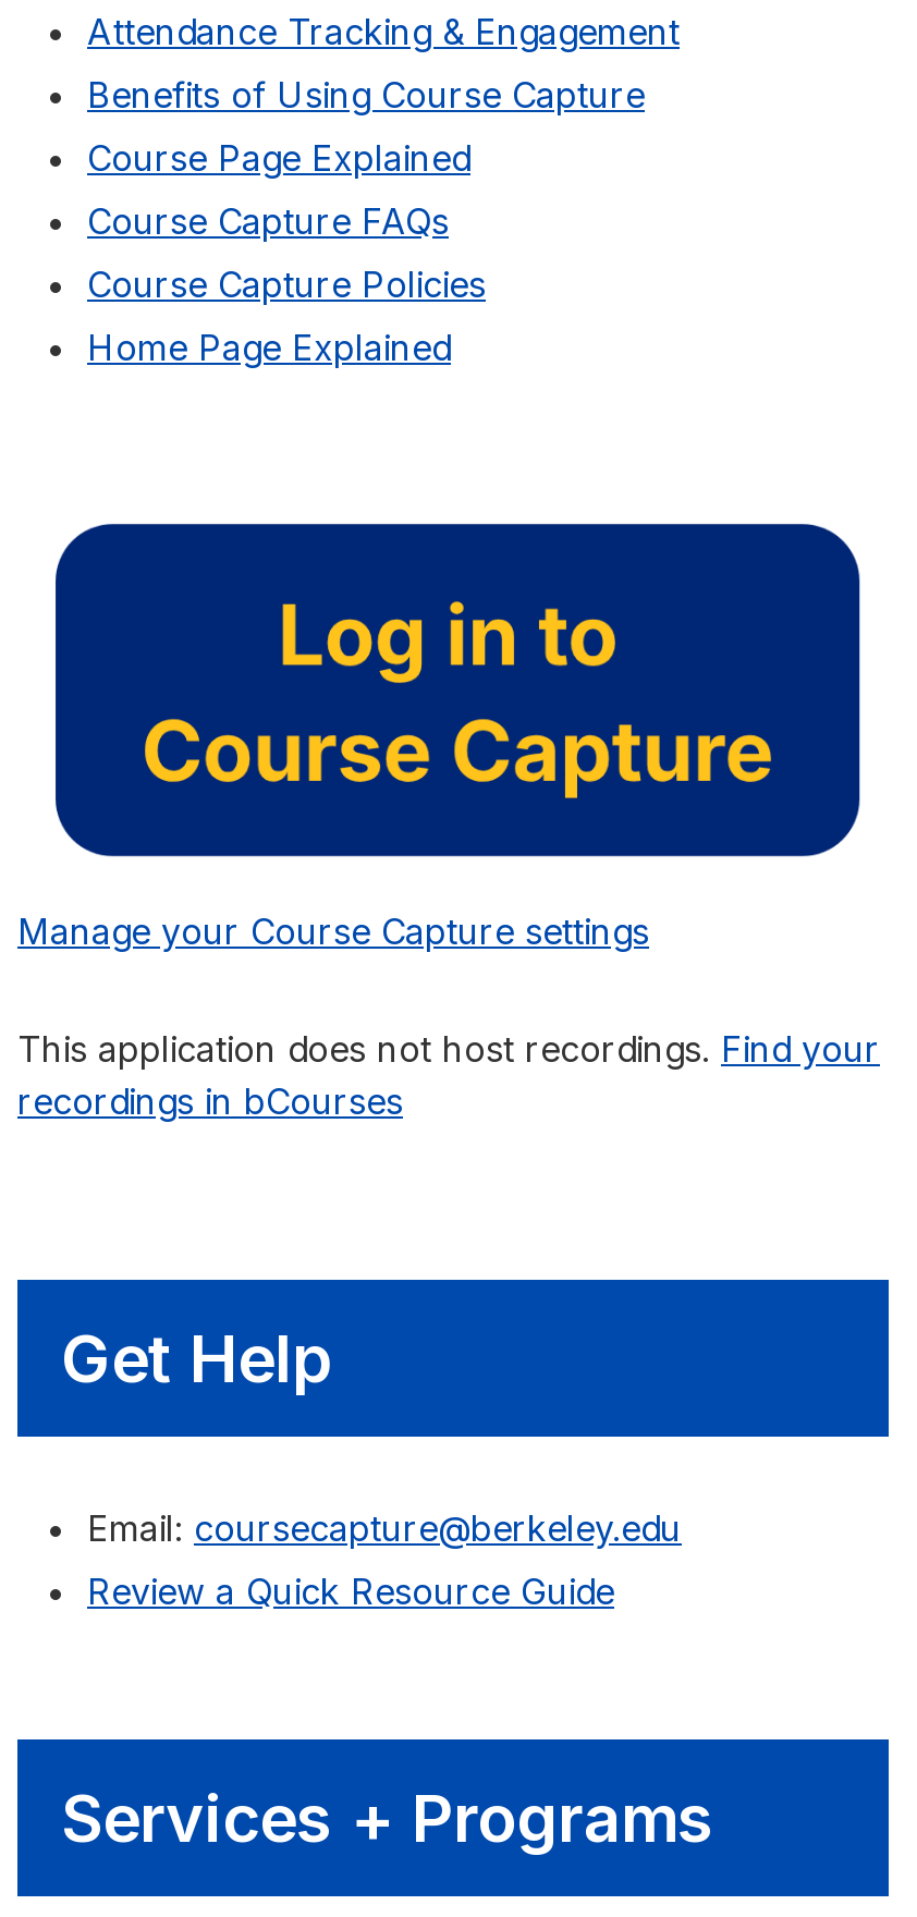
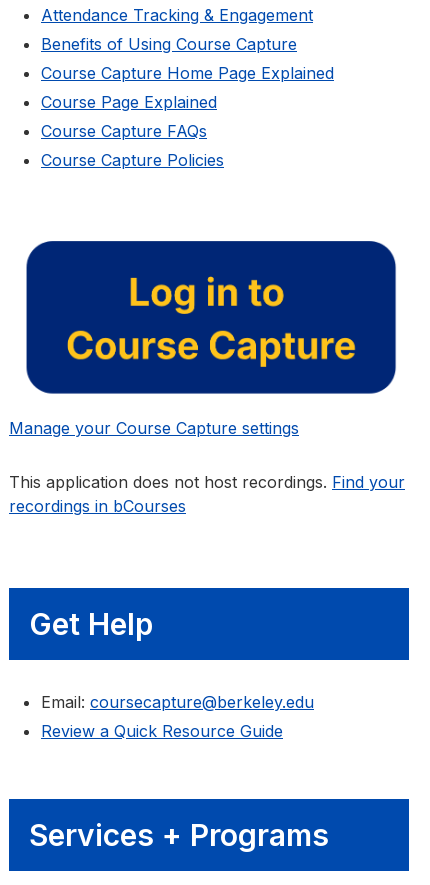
+ Course Capture Home Page Explained

moved down: Course Page Explained | Course Capture FAQs | Course Capture Policies

- Home Page Explained
